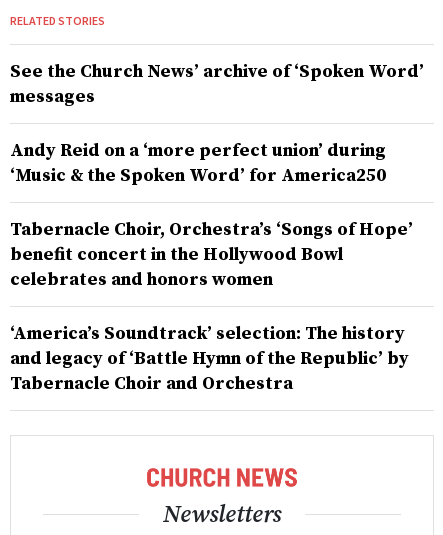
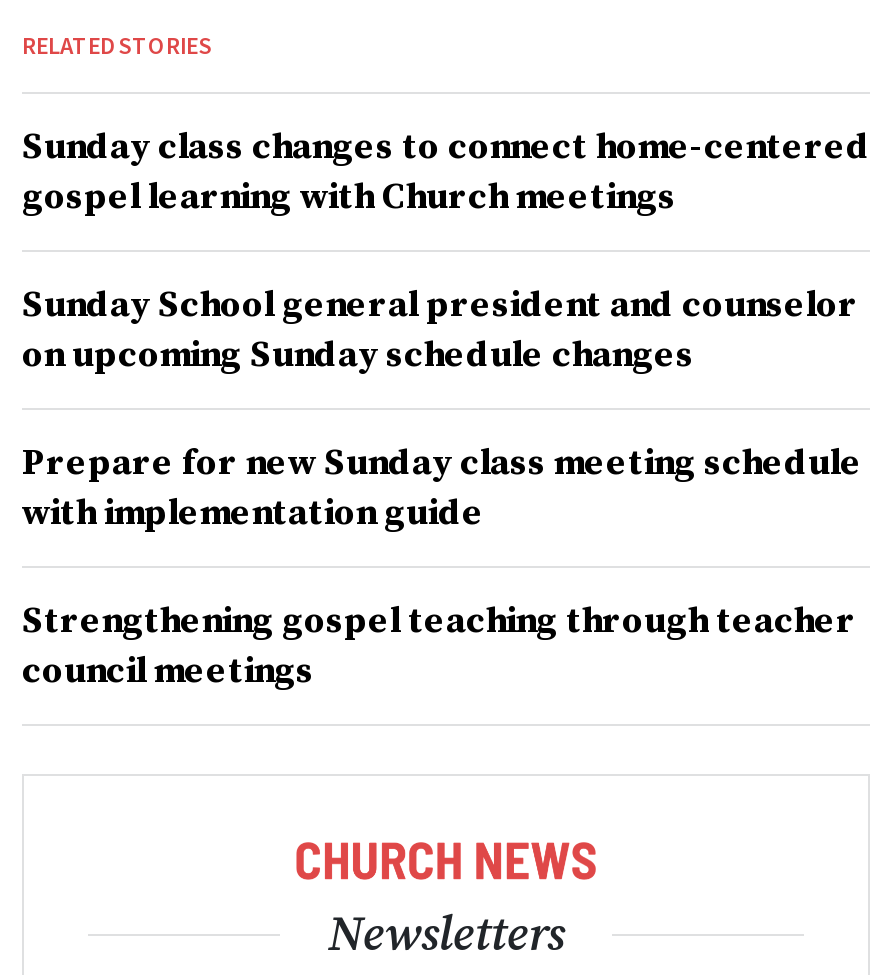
- See the Church News’ archive of ‘Spoken Word’
- messages
+ Sunday class changes to connect home-centered
+ gospel learning with Church meetings

- Andy Reid on a ‘more perfect union’ during
- ‘Music & the Spoken Word’ for America250
+ Sunday School general president and counselor
+ on upcoming Sunday schedule changes

- Tabernacle Choir, Orchestra’s ‘Songs of Hope’
- benefit concert in the Hollywood Bowl
- celebrates and honors women
+ Prepare for new Sunday class meeting schedule
+ with implementation guide

- ‘America’s Soundtrack’ selection: The history
- and legacy of ‘Battle Hymn of the Republic’ by
- Tabernacle Choir and Orchestra
+ Strengthening gospel teaching through teacher
+ council meetings
